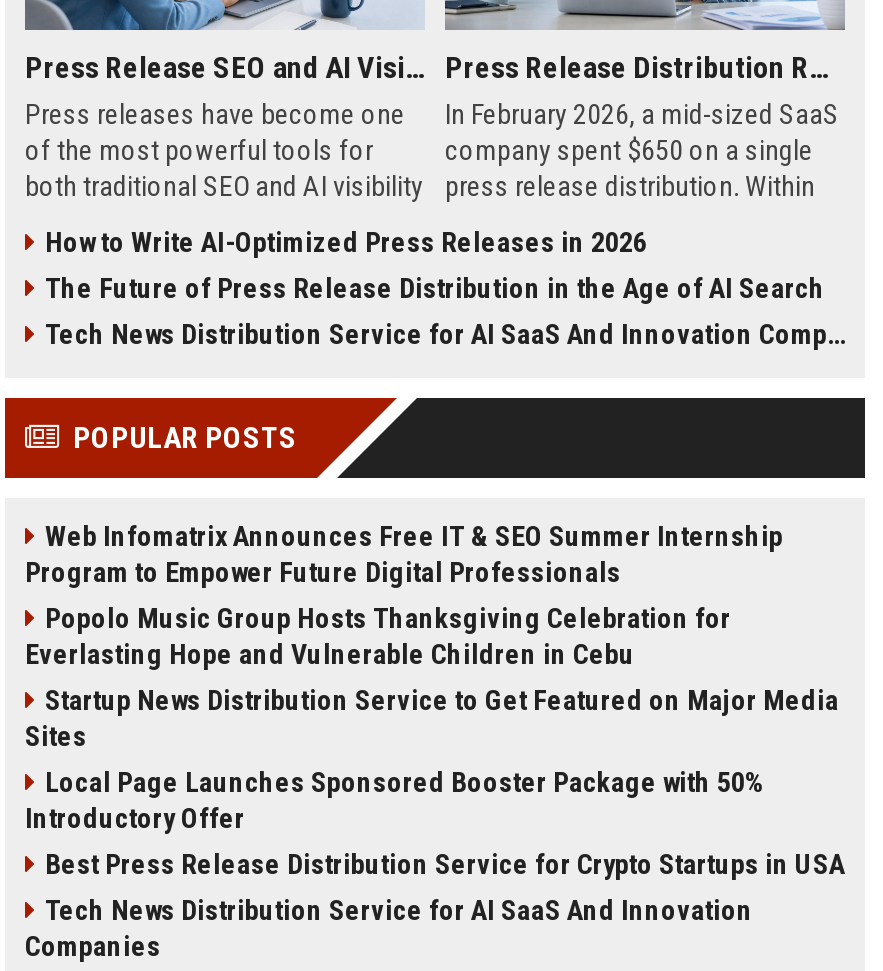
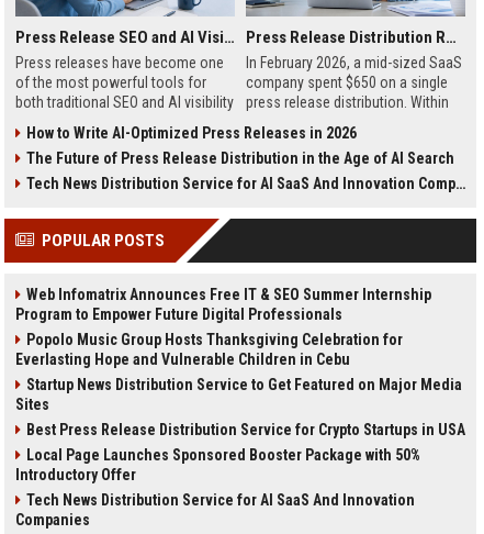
moved down: Local Page Launches Sponsored Booster Package with 50% | Introductory Offer

moved up: Best Press Release Distribution Service for Crypto Startups in USA
